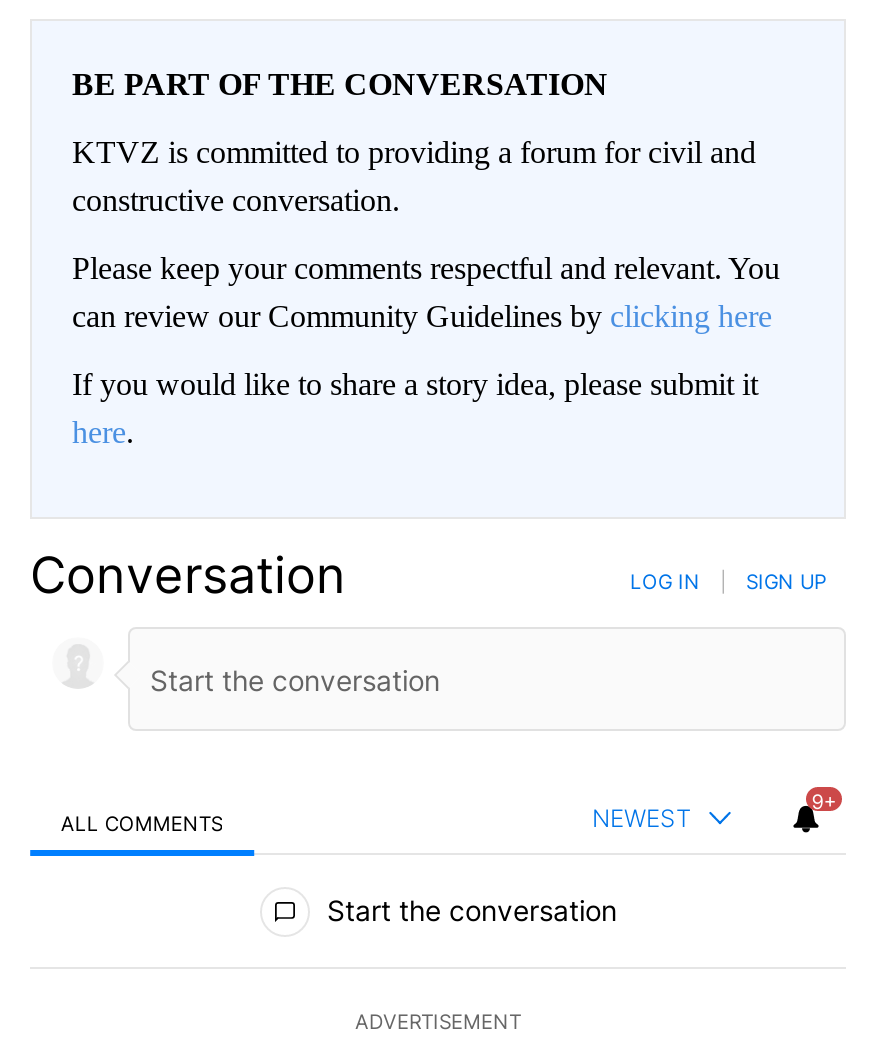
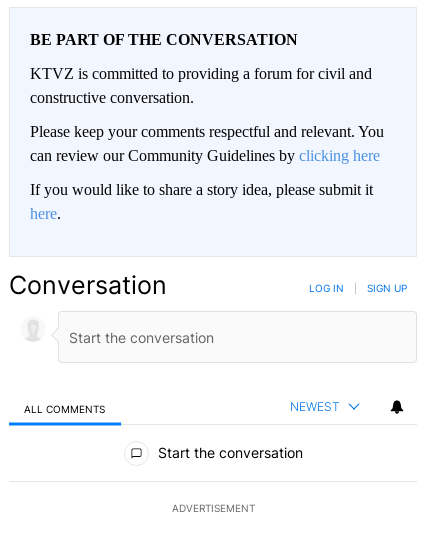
- 9+
